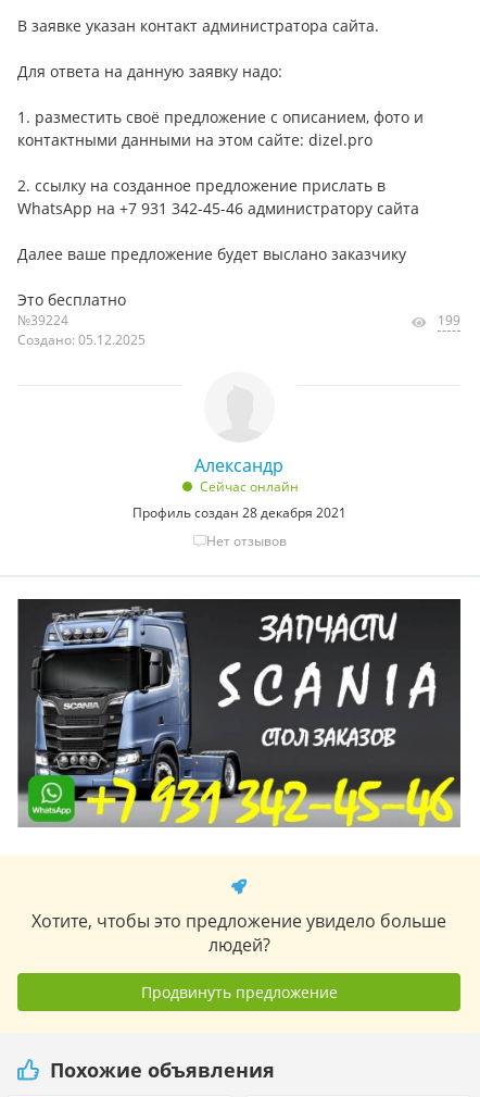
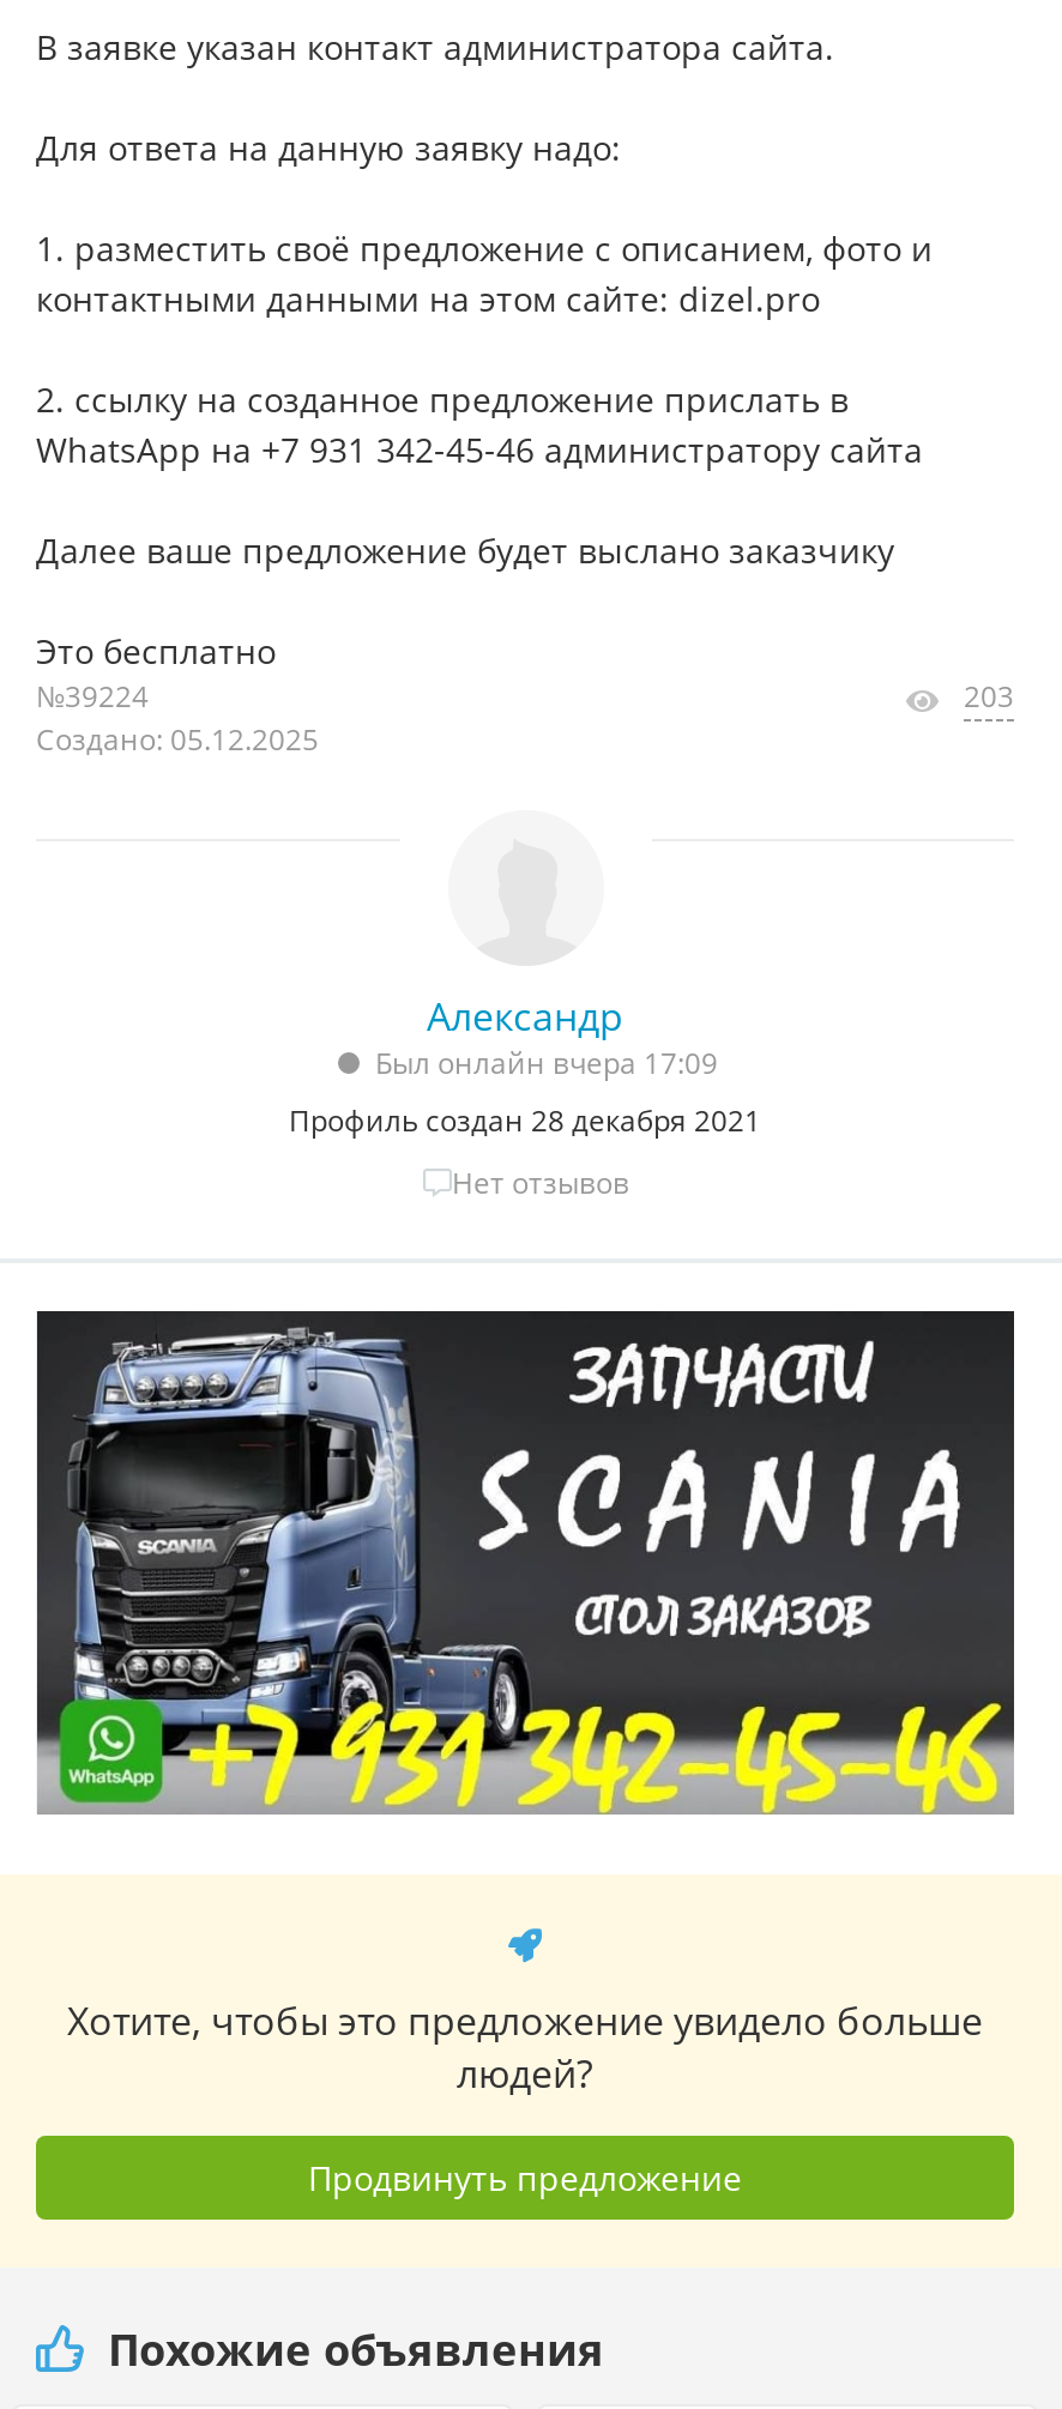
- 199
+ 203

- Сейчас онлайн
+ Был онлайн вчера 17:09
